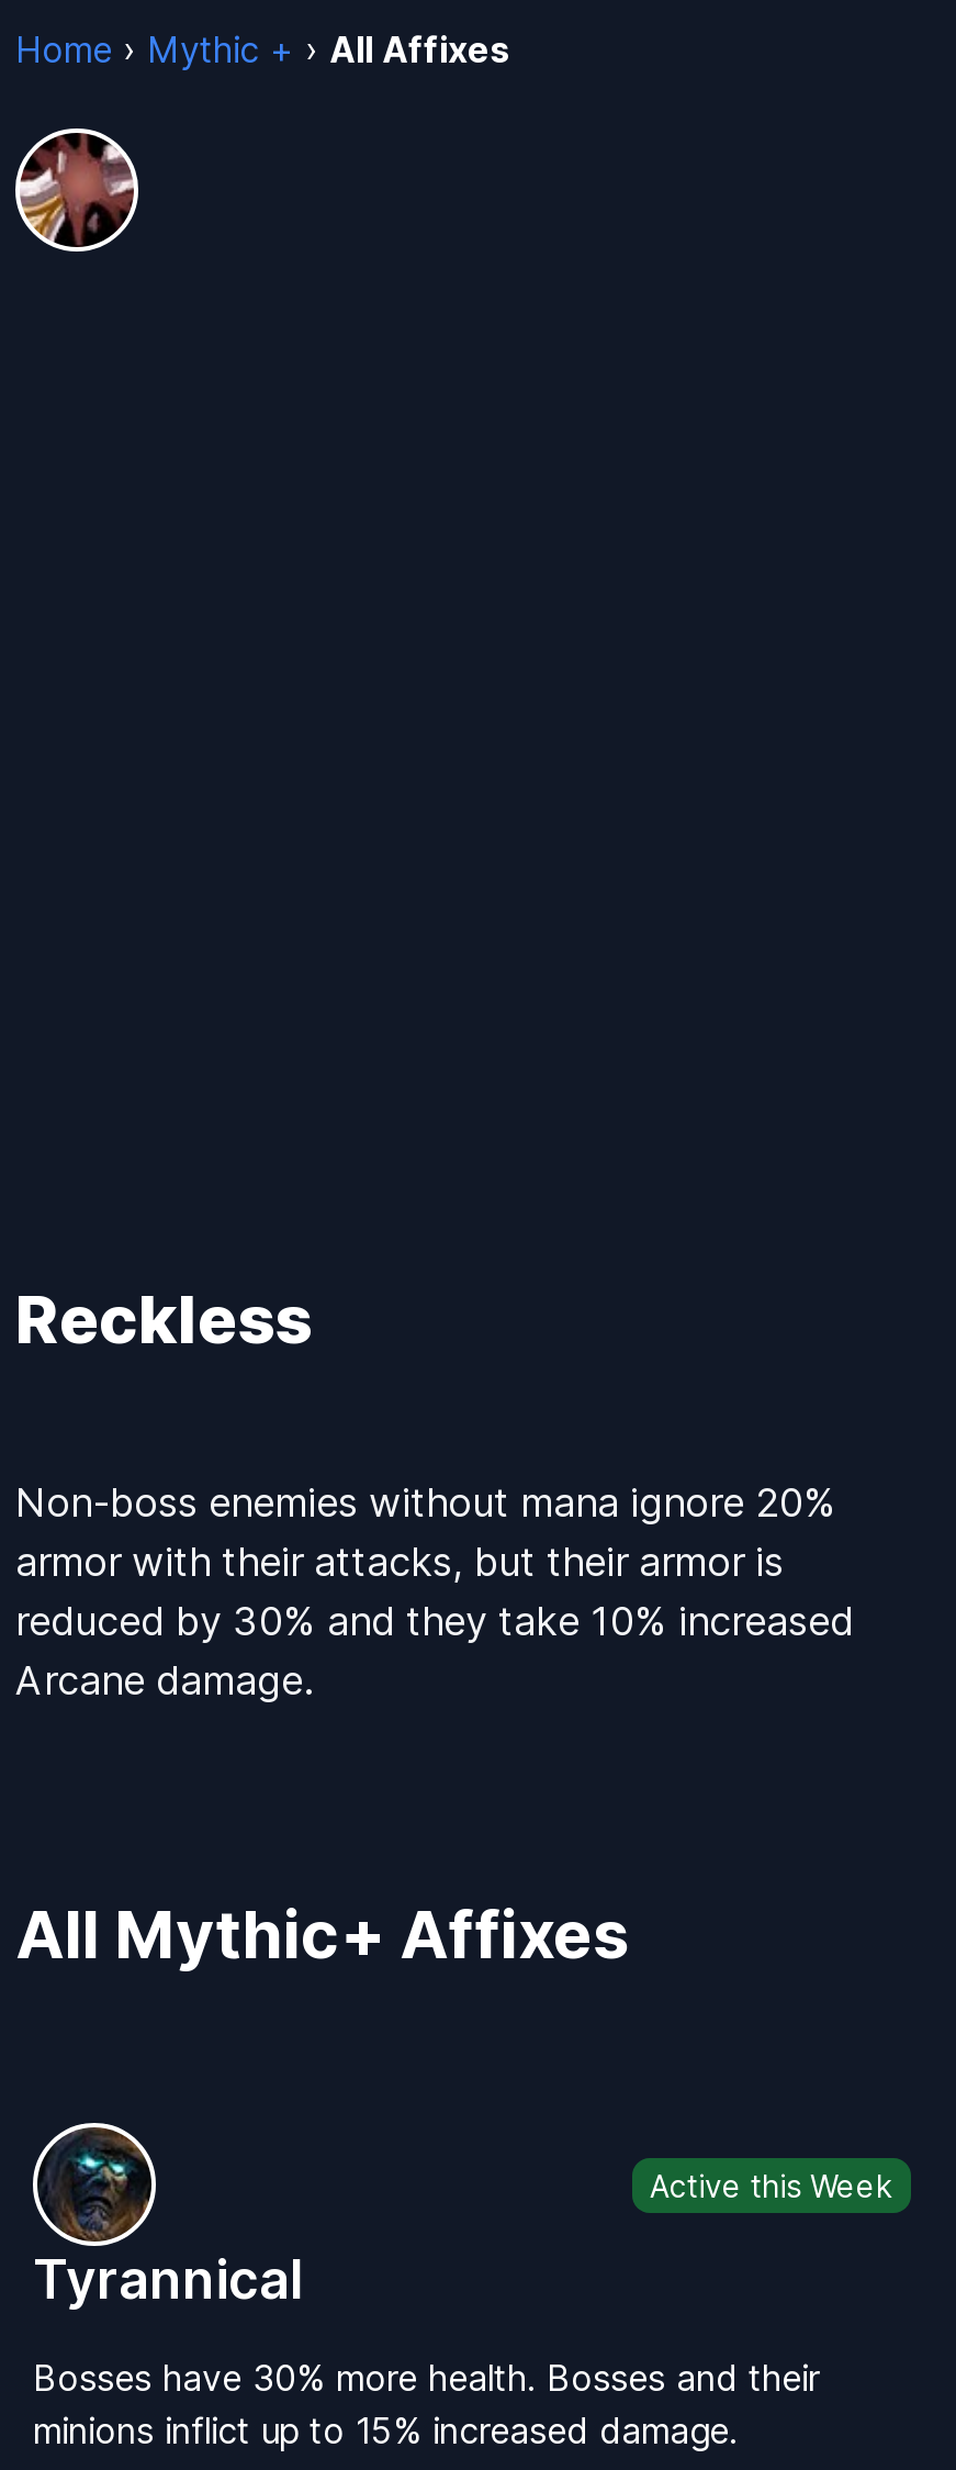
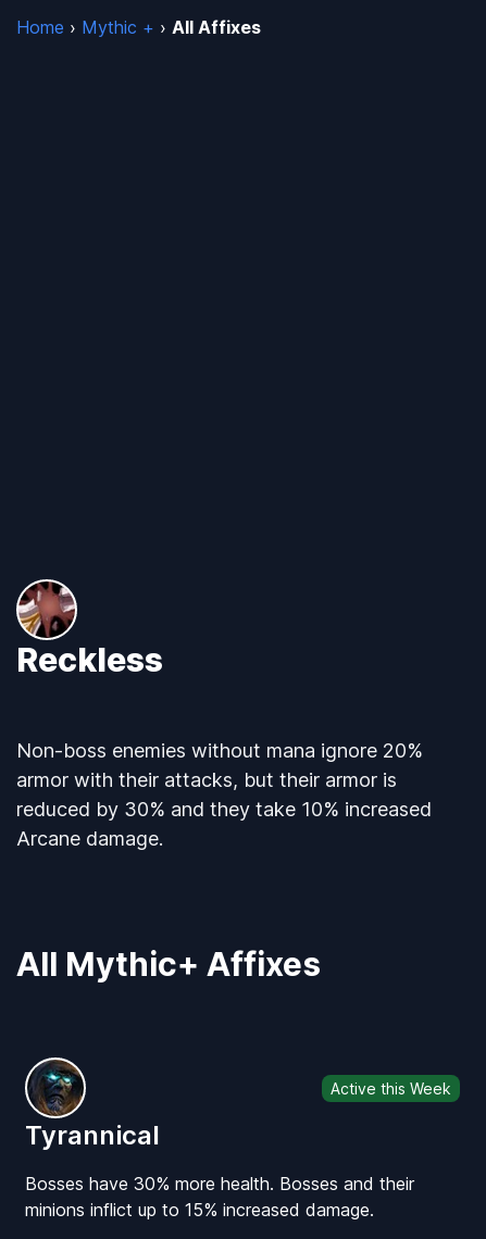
+ [image]

- [image]
